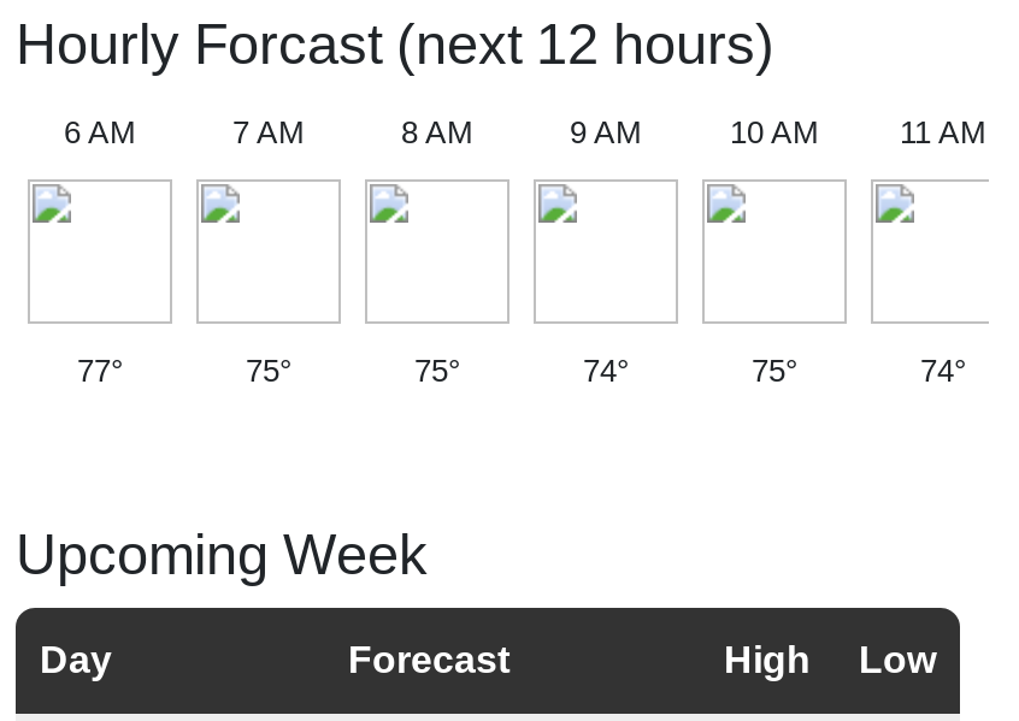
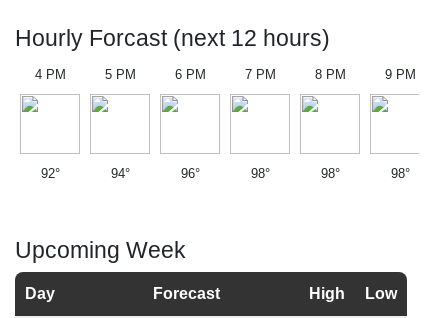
- 6 AM
- 7 AM
- 8 AM
- 9 AM
- 10 AM
- 11 AM
+ 4 PM
+ 5 PM
+ 6 PM
+ 7 PM
+ 8 PM
+ 9 PM

- 77°
- 75°
- 75°
- 74°
- 75°
- 74°
+ 92°
+ 94°
+ 96°
+ 98°
+ 98°
+ 98°
